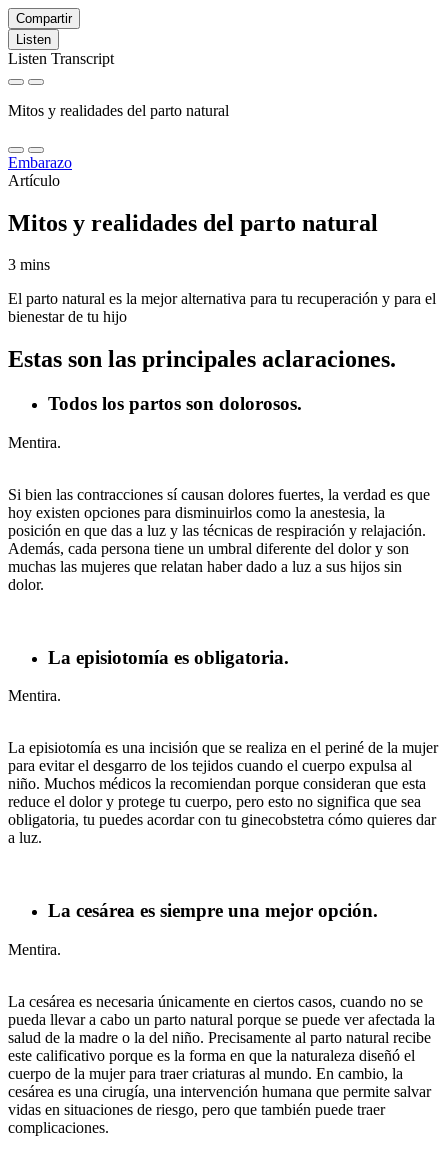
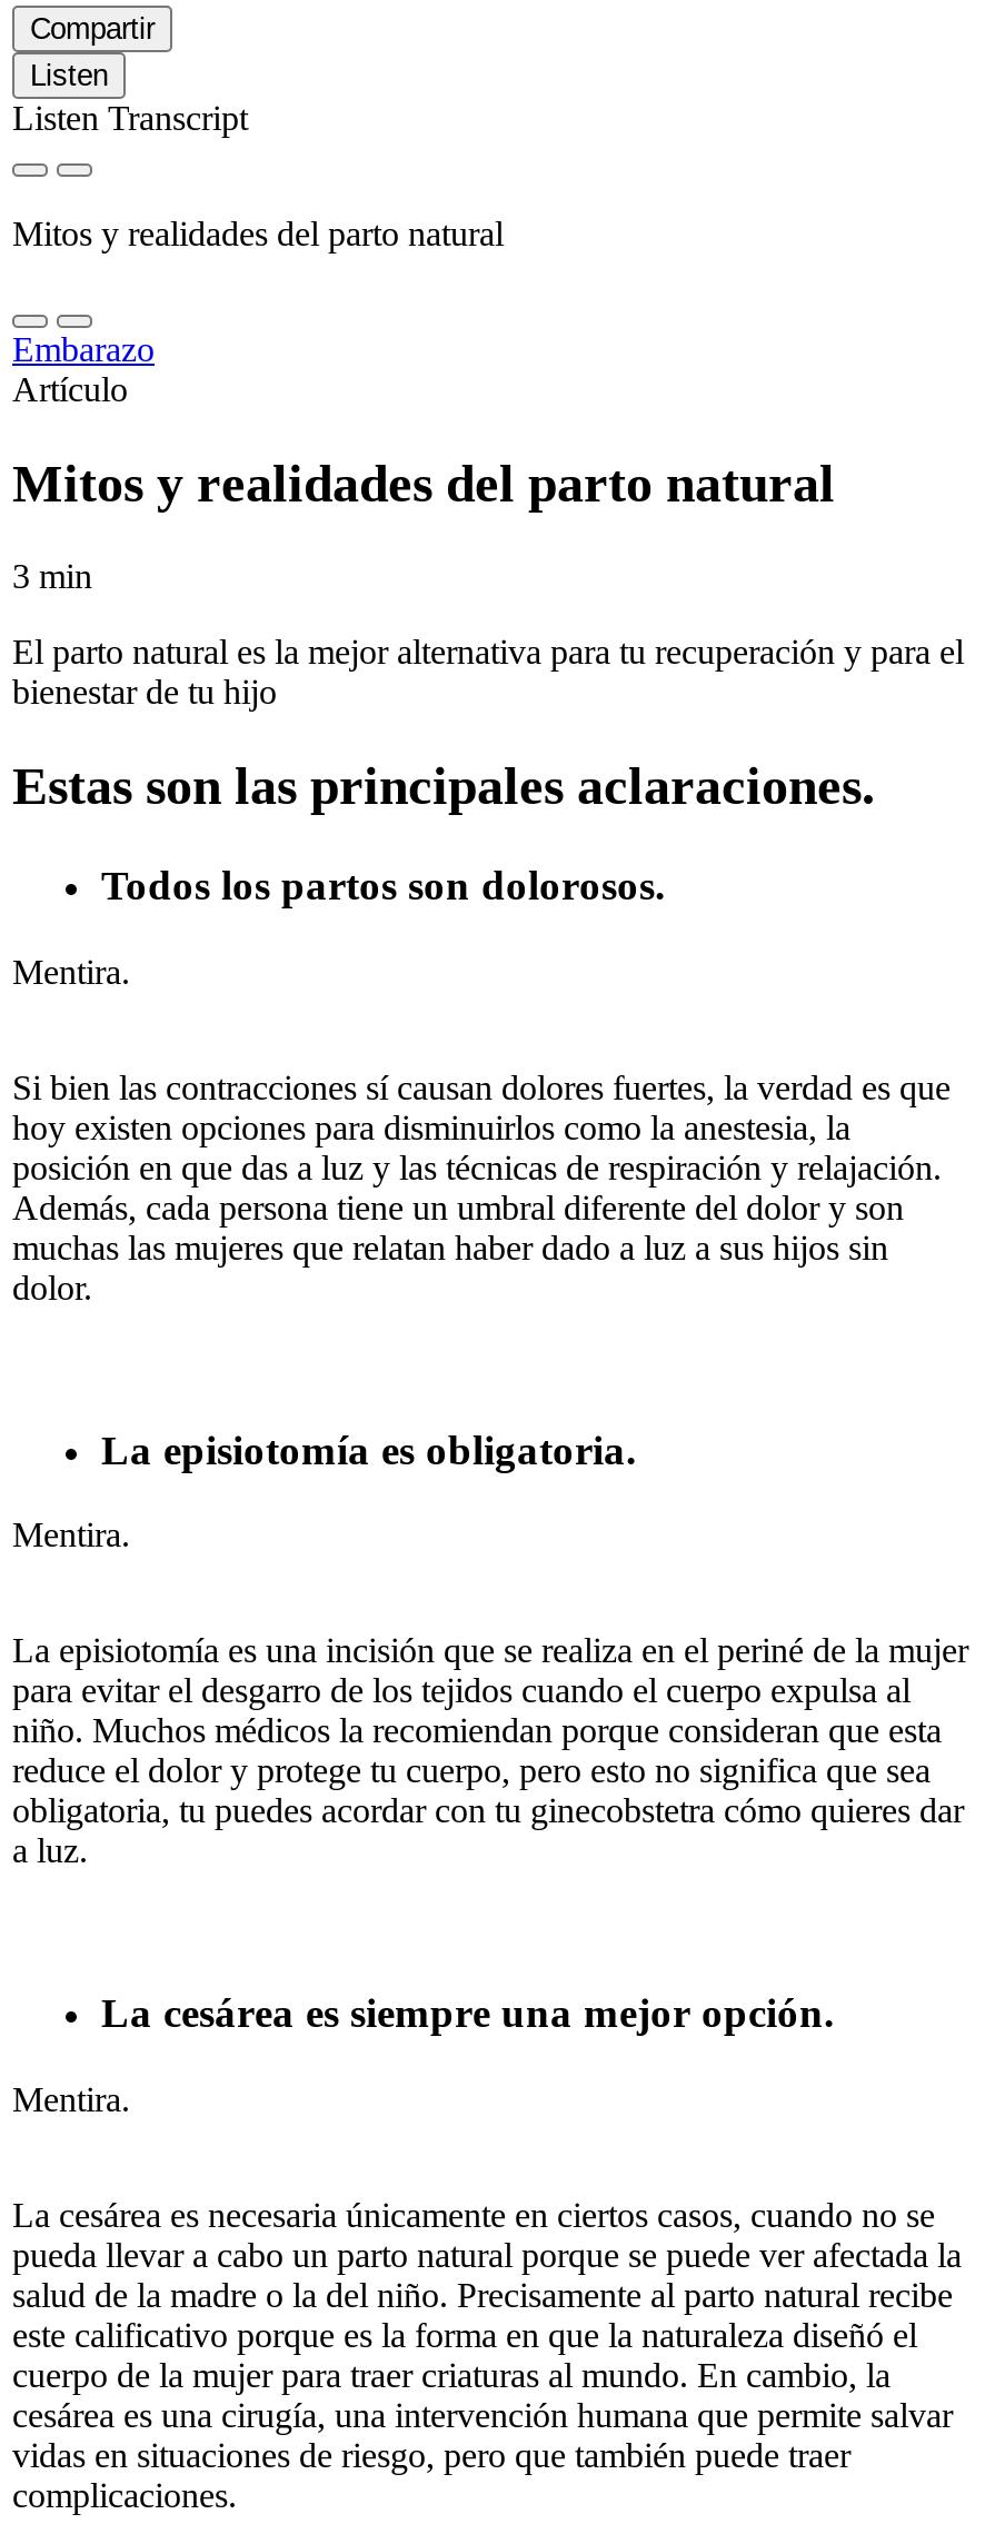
- 3 mins
+ 3 min
